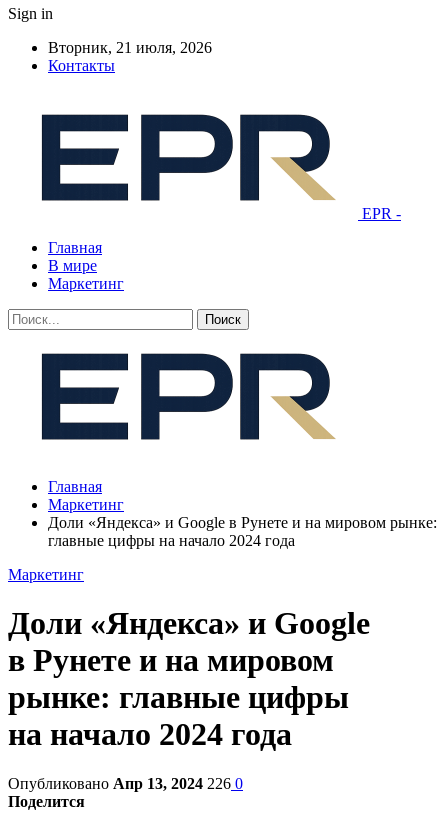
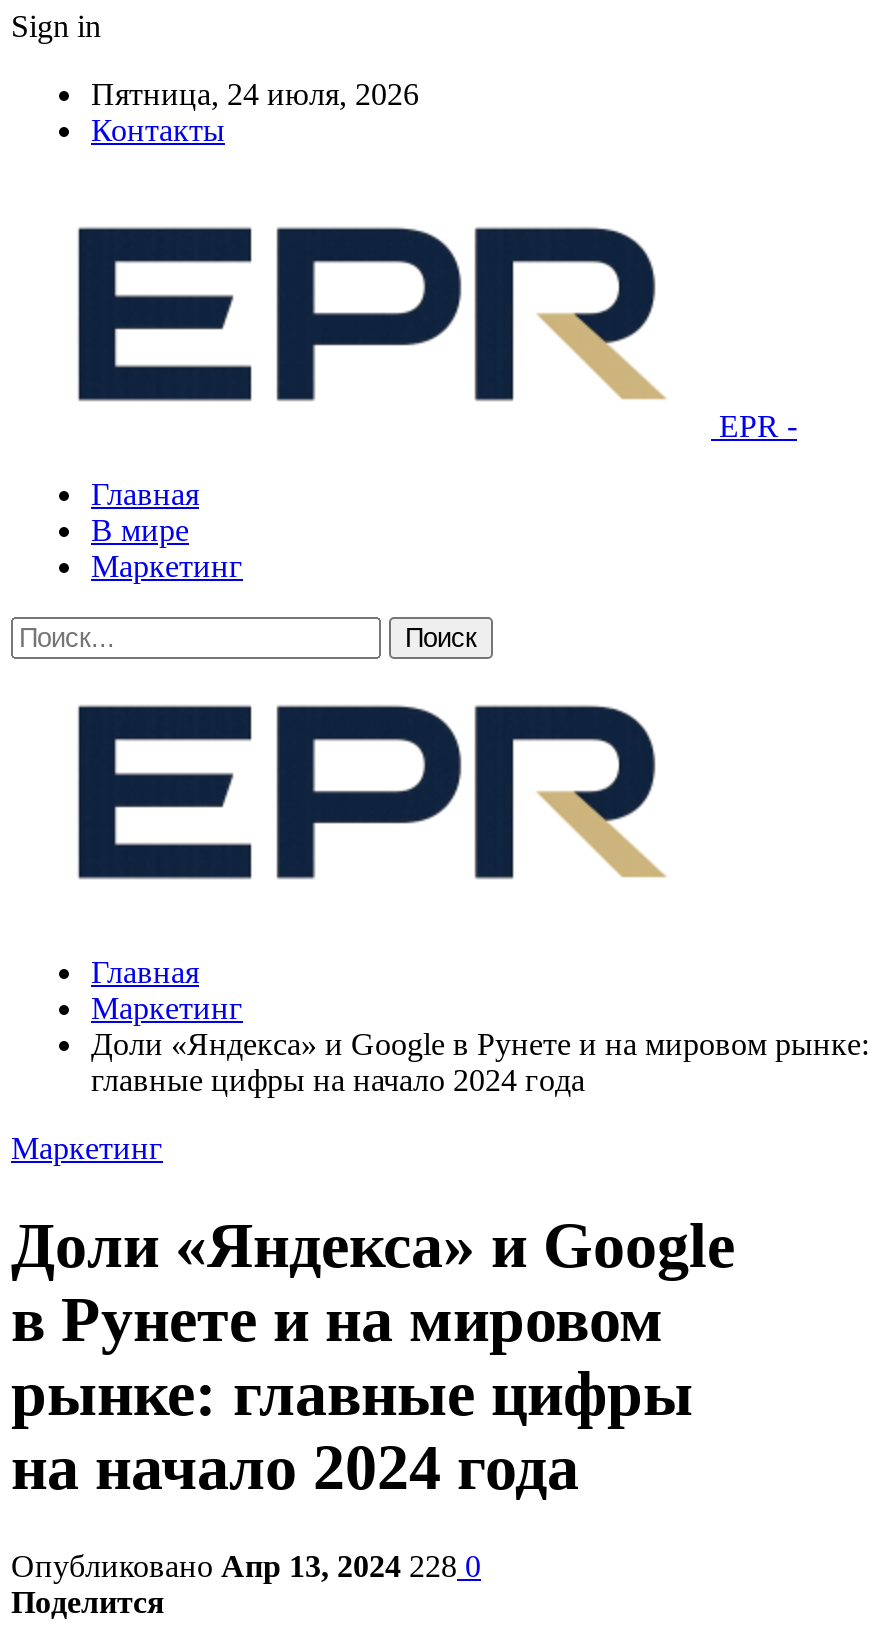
- Вторник, 21 июля, 2026
+ Пятница, 24 июля, 2026

- Опубликовано Апр 13, 2024 226 0
+ Опубликовано Апр 13, 2024 228 0
